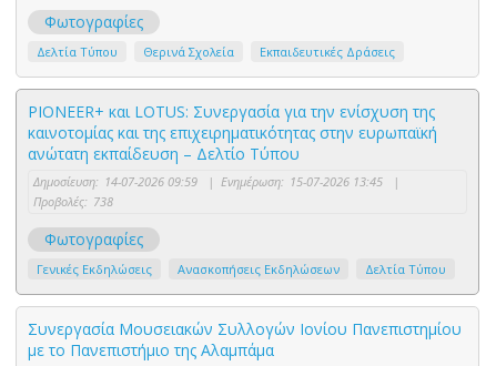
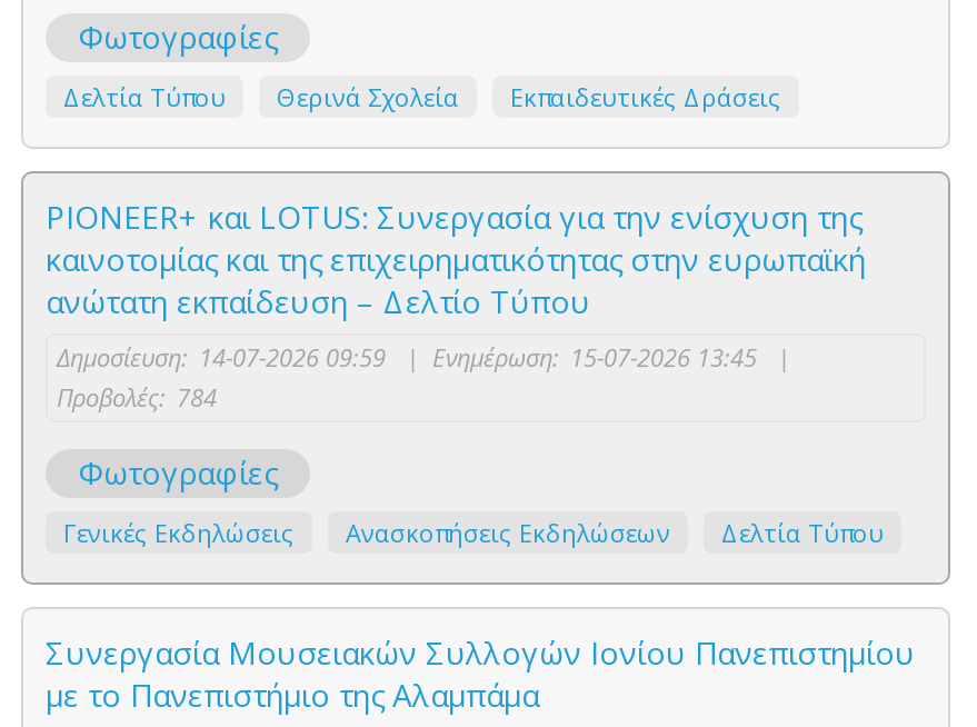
- Προβολές: 738
+ Προβολές: 784
